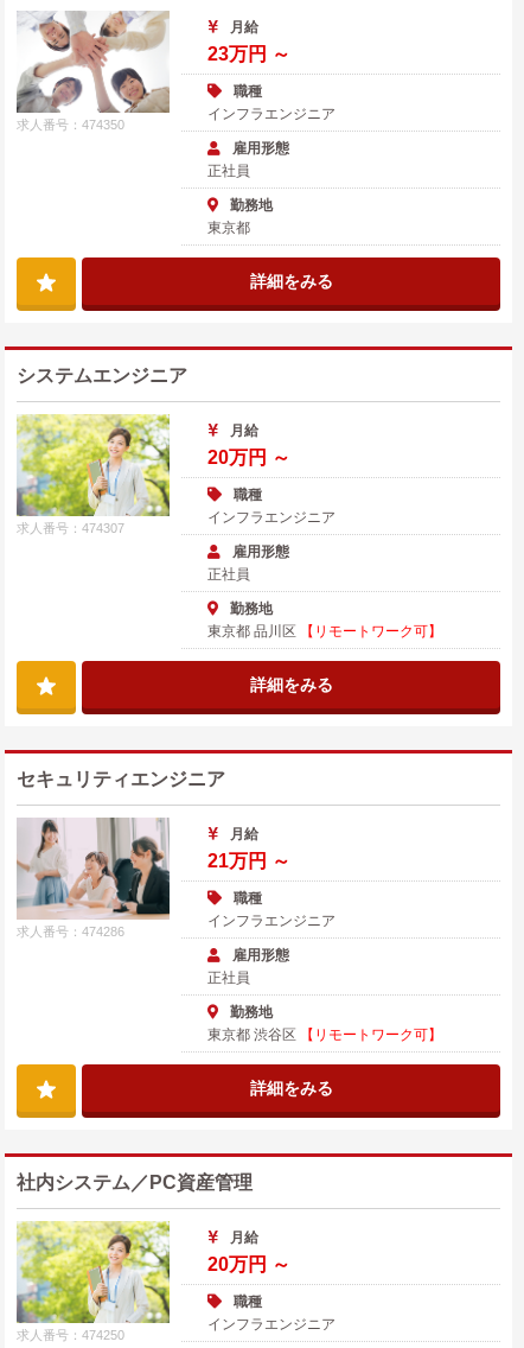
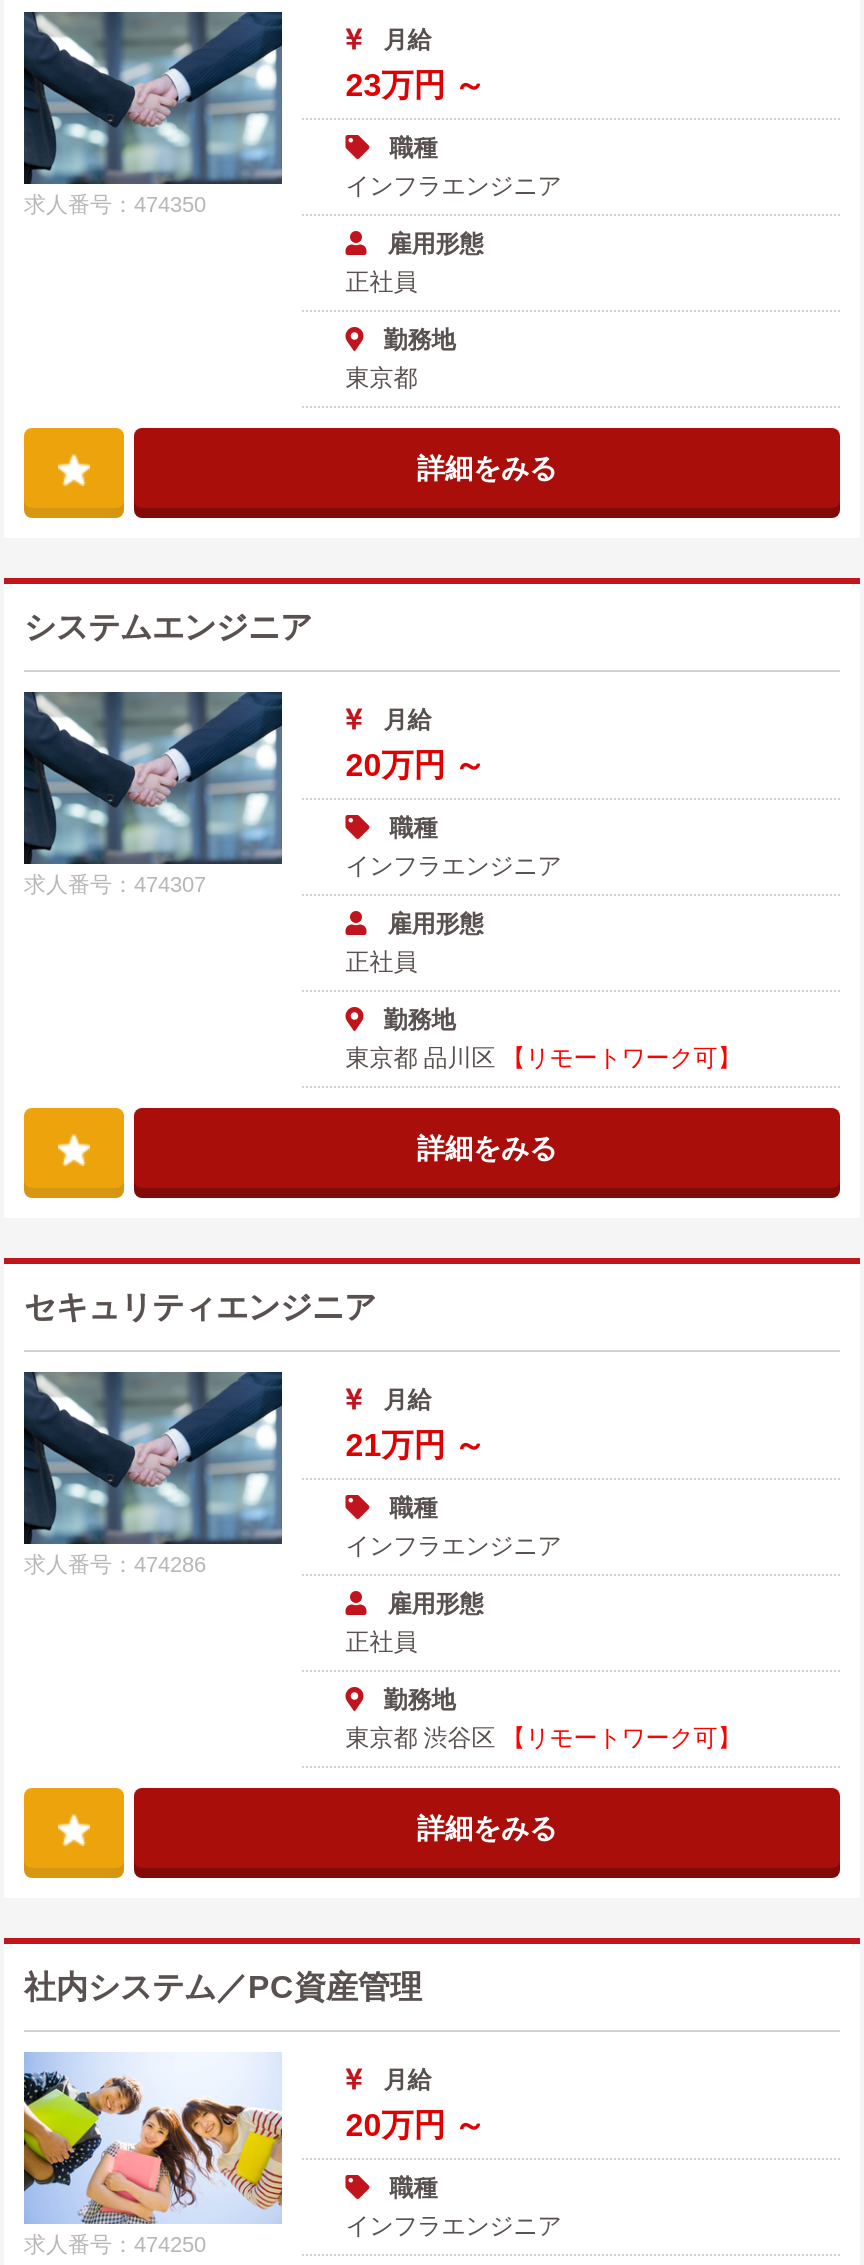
- [image]
+ [image]

- [image]
+ [image]

- [image]
+ [image]

- [image]
+ [image]
